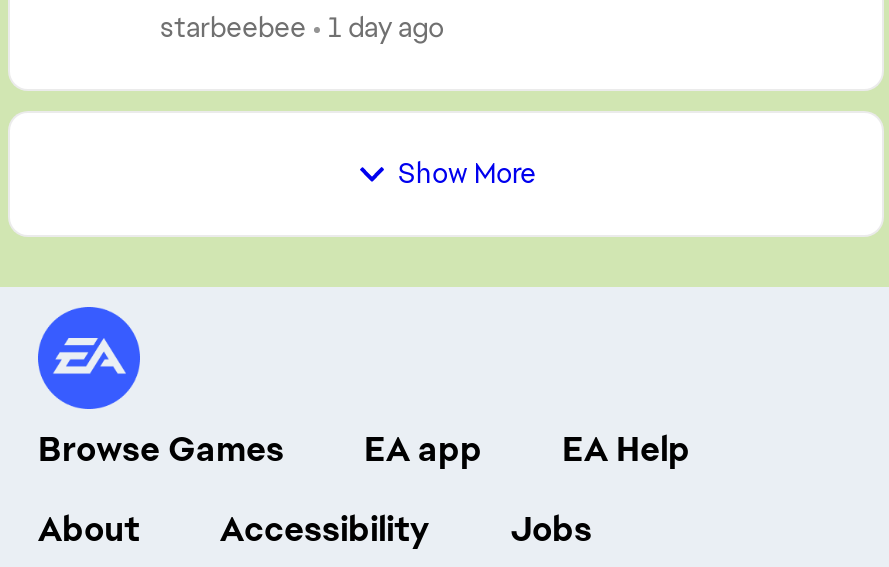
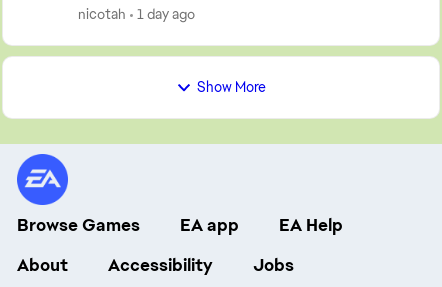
- starbeebee
+ nicotah
